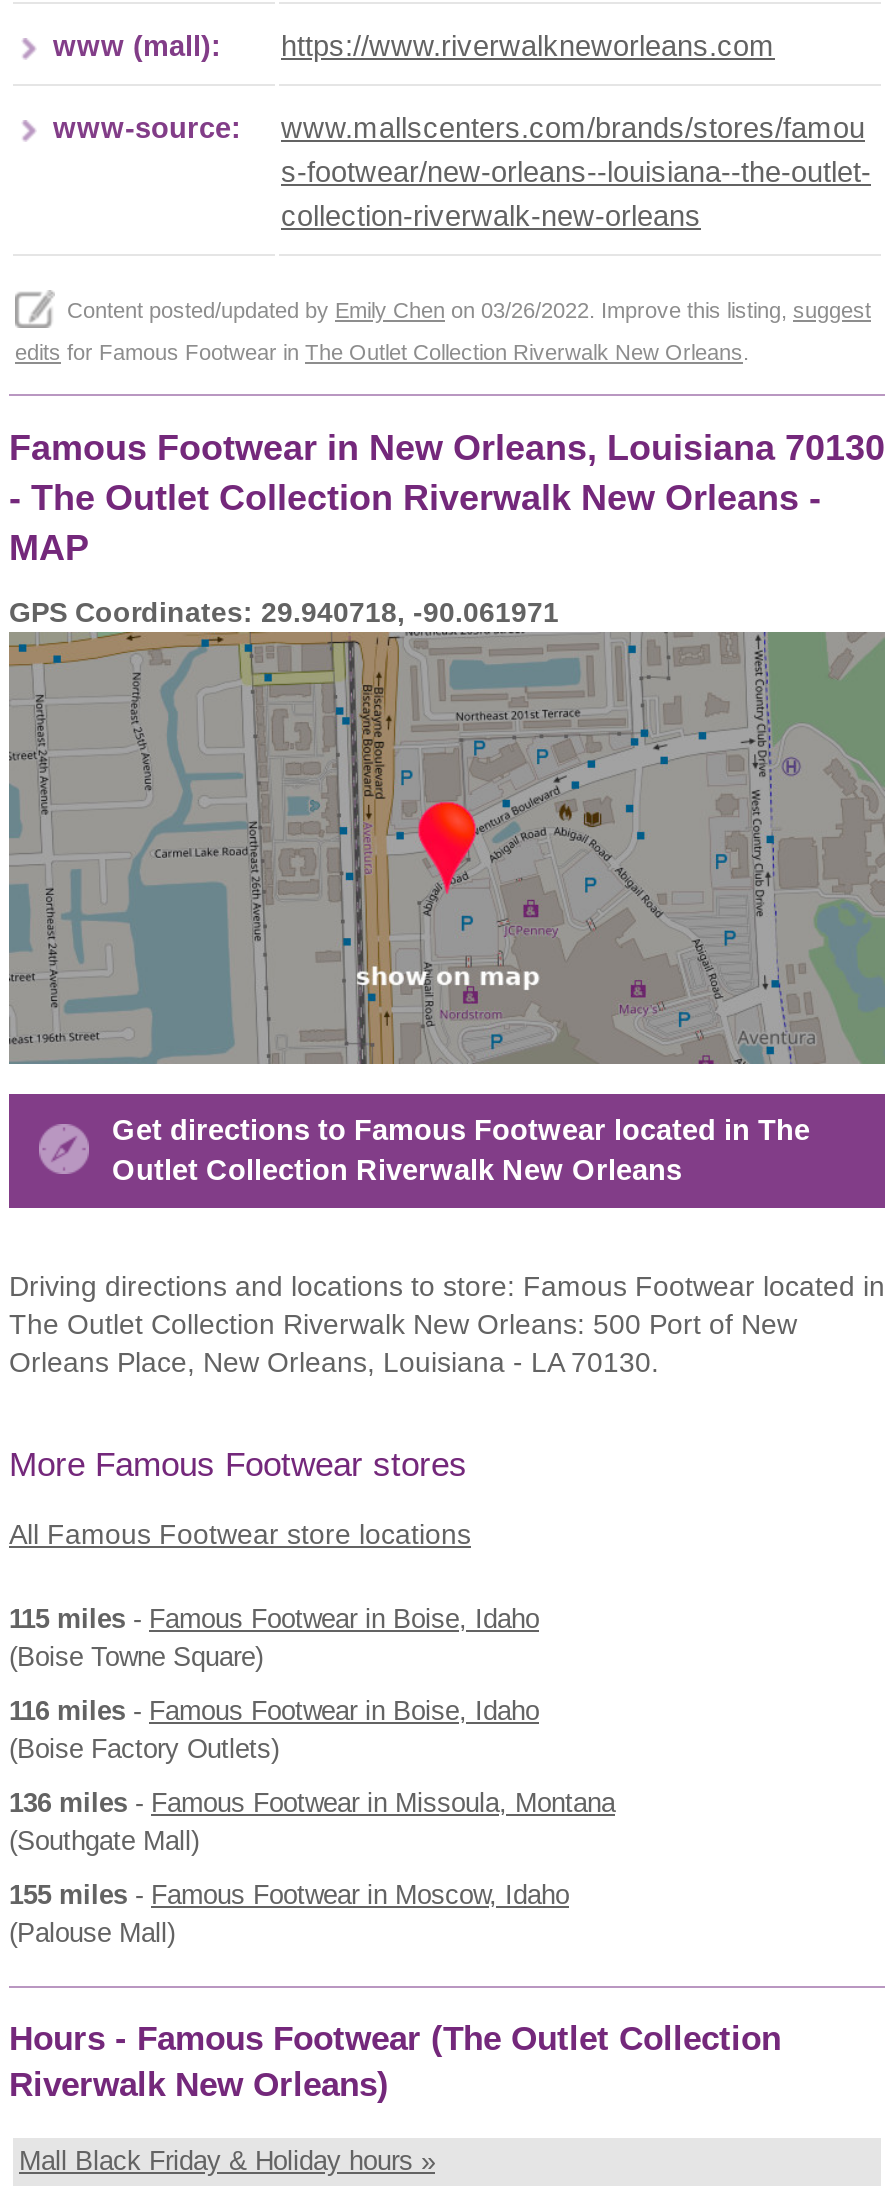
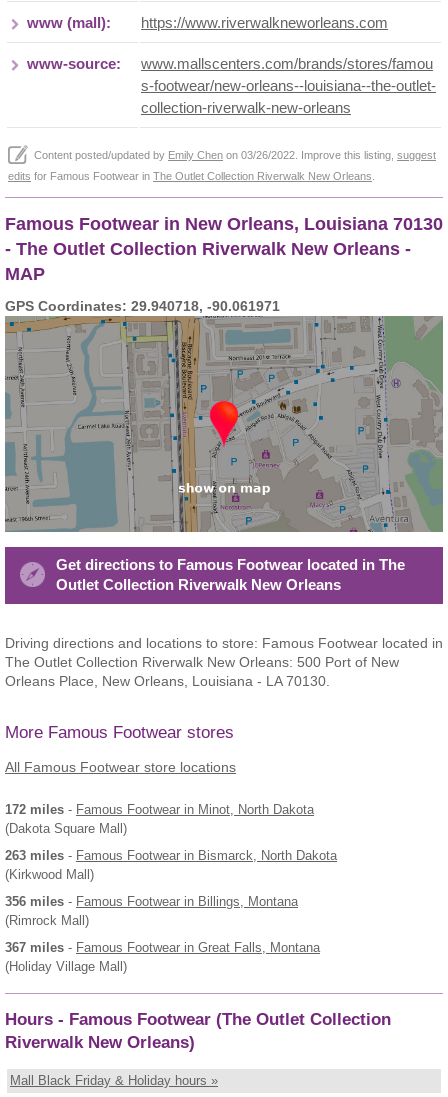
- 115 miles - Famous Footwear in Boise, Idaho
- (Boise Towne Square)
+ 172 miles - Famous Footwear in Minot, North Dakota
+ (Dakota Square Mall)

- 116 miles - Famous Footwear in Boise, Idaho
- (Boise Factory Outlets)
+ 263 miles - Famous Footwear in Bismarck, North Dakota
+ (Kirkwood Mall)

- 136 miles - Famous Footwear in Missoula, Montana
- (Southgate Mall)
+ 356 miles - Famous Footwear in Billings, Montana
+ (Rimrock Mall)

- 155 miles - Famous Footwear in Moscow, Idaho
- (Palouse Mall)
+ 367 miles - Famous Footwear in Great Falls, Montana
+ (Holiday Village Mall)
